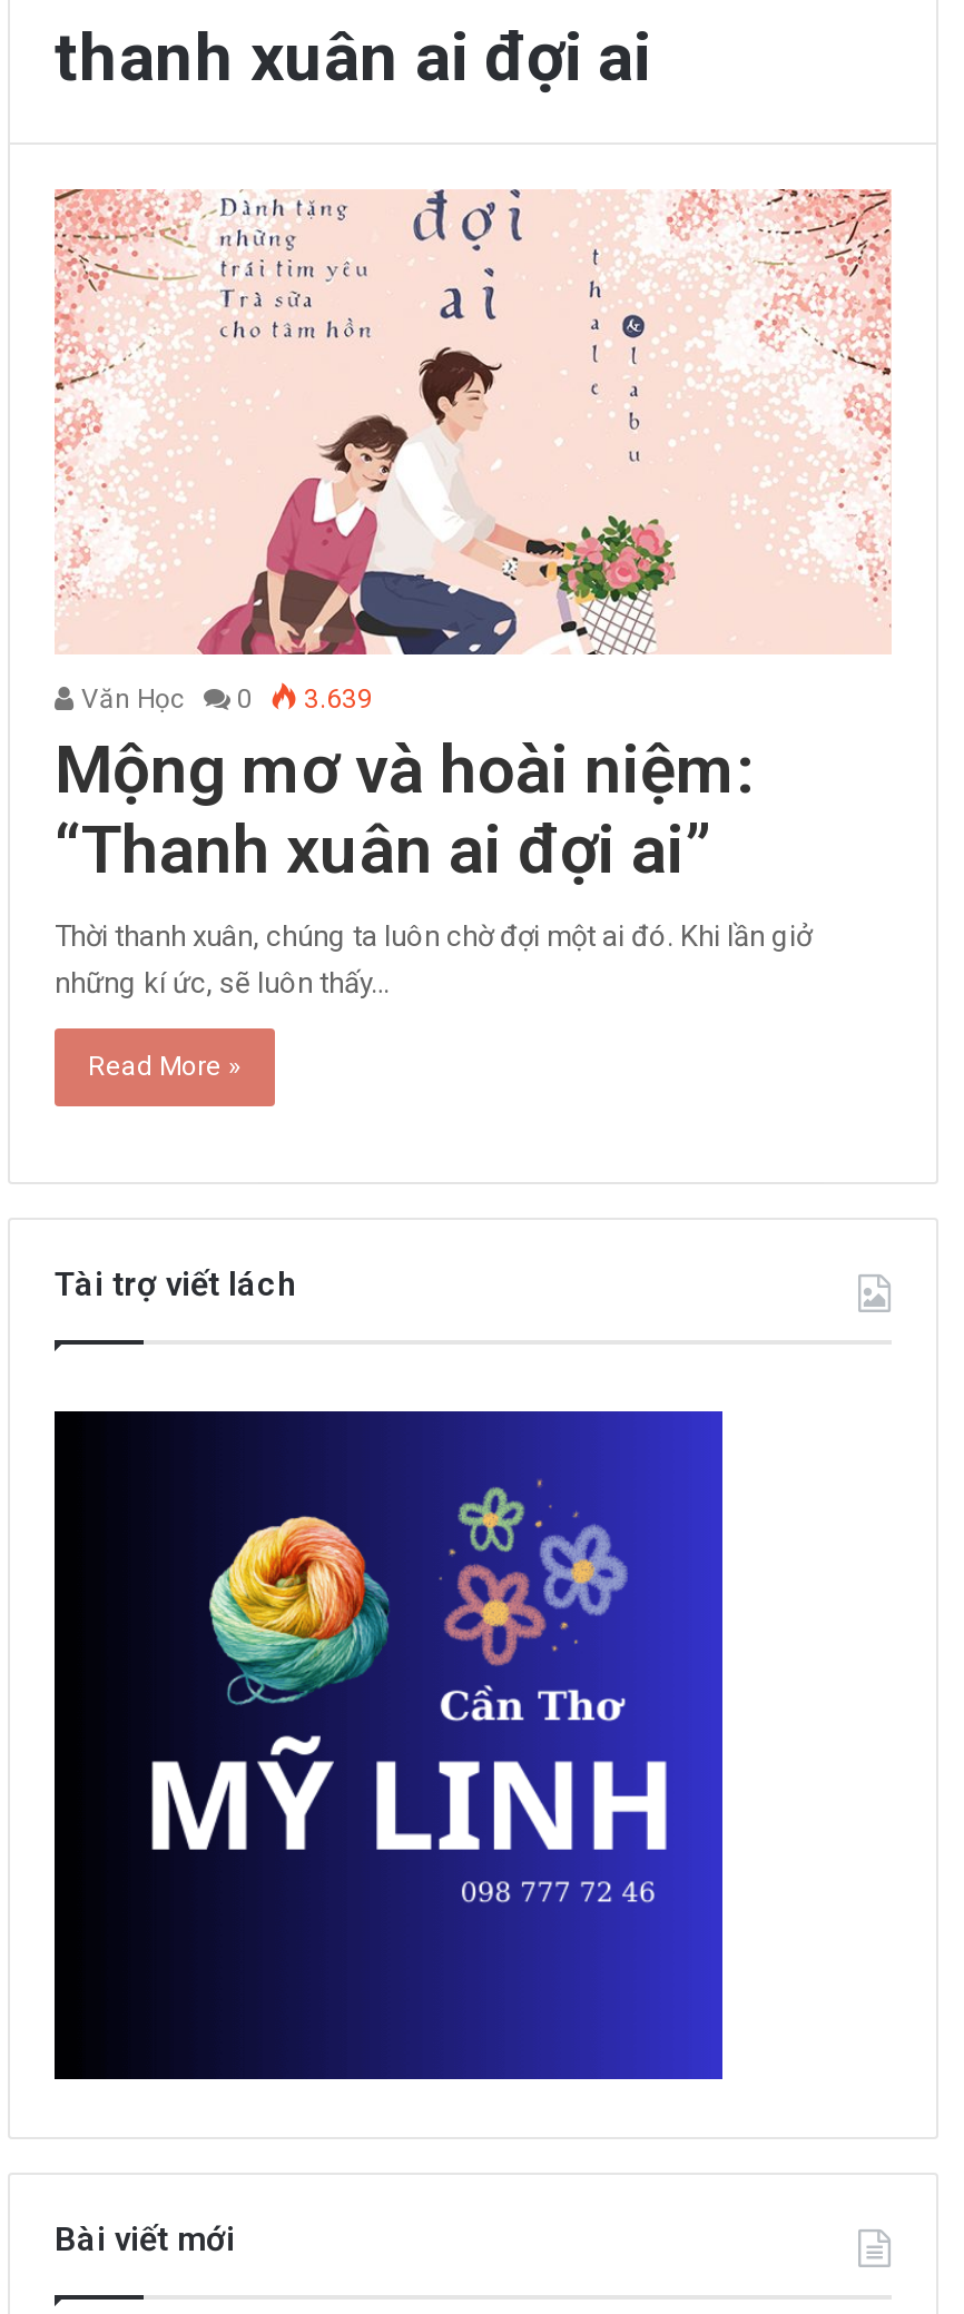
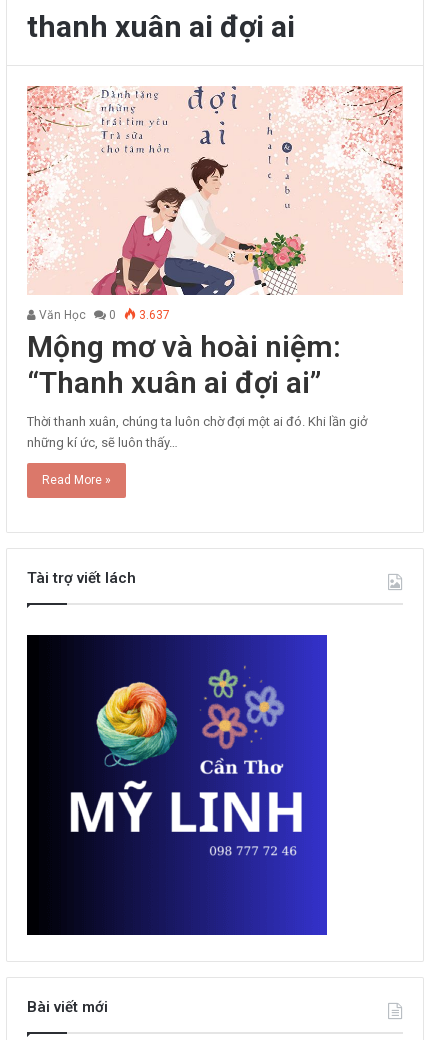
- Văn Học 0 3.639
+ Văn Học 0 3.637
